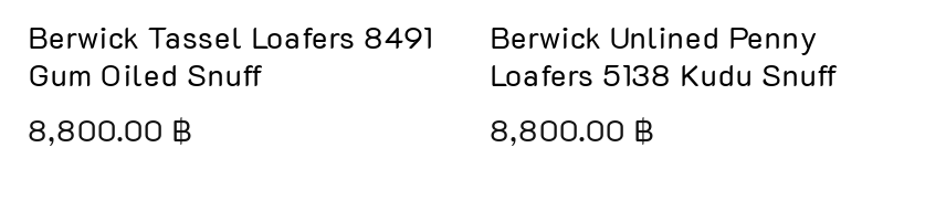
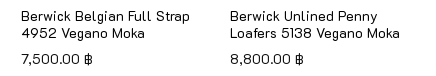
- Berwick Tassel Loafers 8491
- Gum Oiled Snuff
+ Berwick Belgian Full Strap
+ 4952 Vegano Moka

- Loafers 5138 Kudu Snuff
+ Loafers 5138 Vegano Moka

- 8,800.00฿
+ 7,500.00฿
